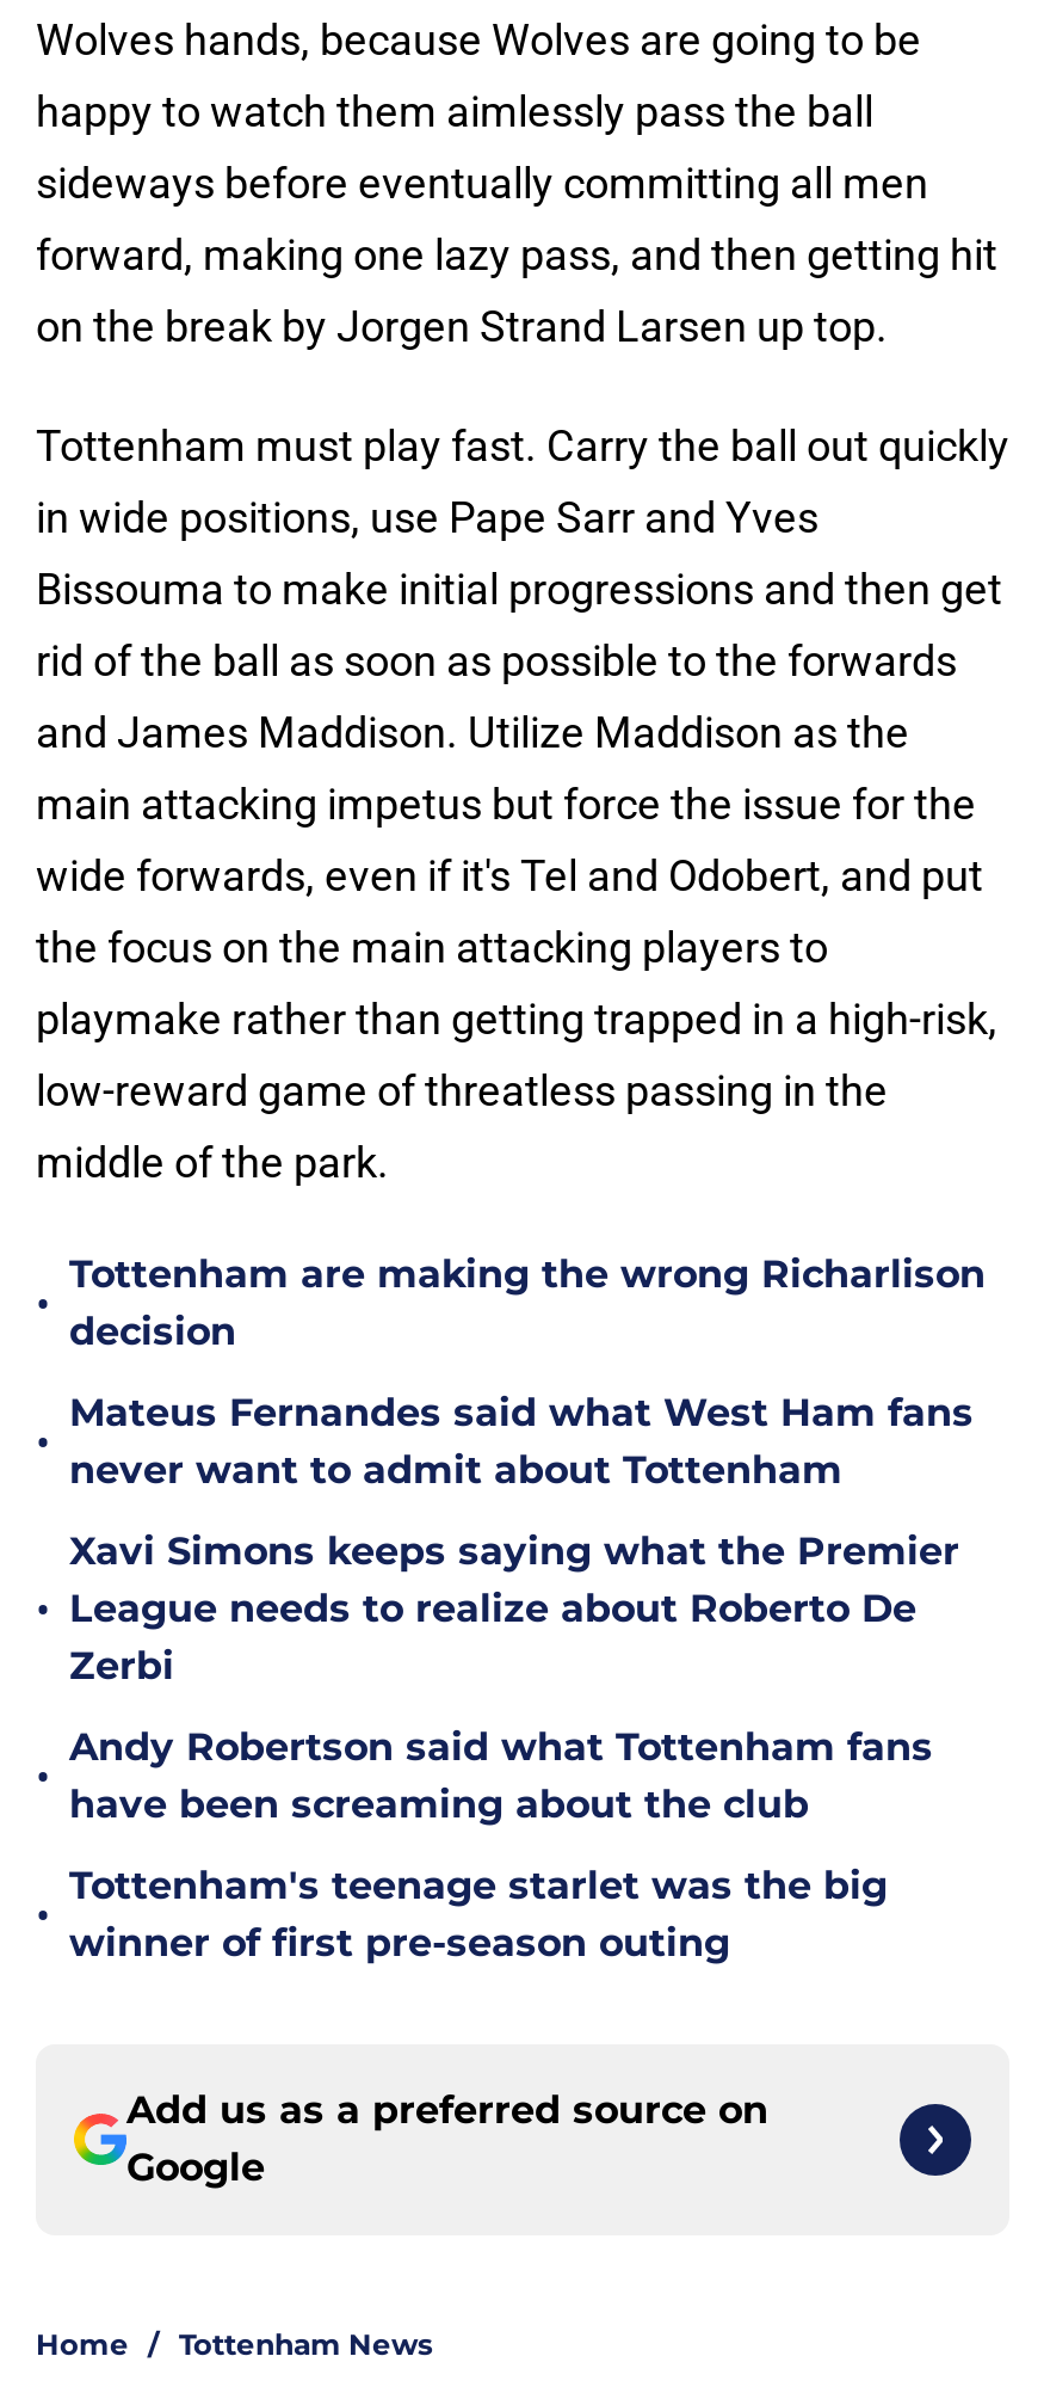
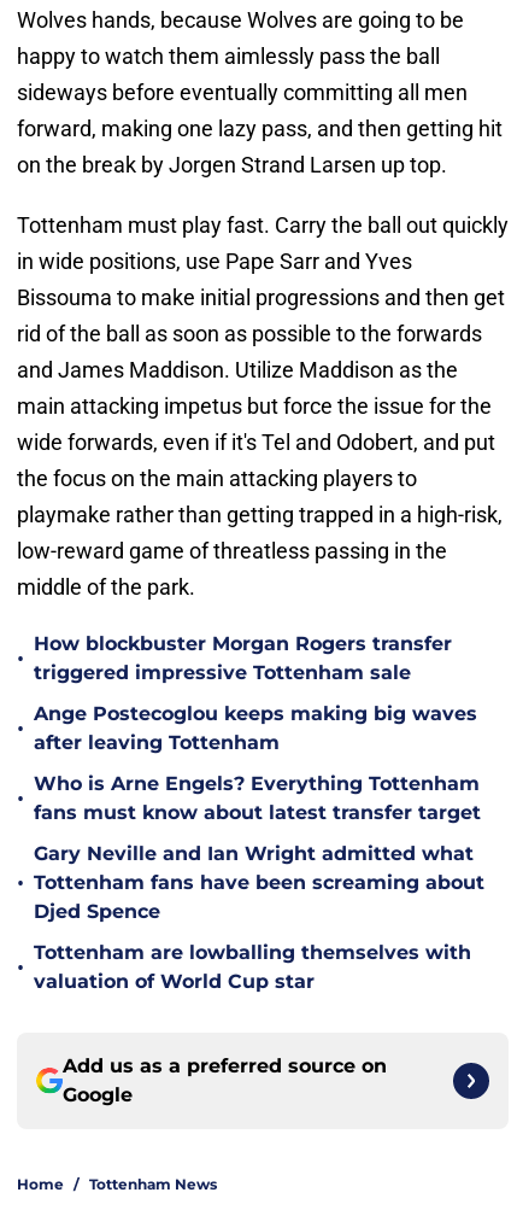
- Tottenham are making the wrong Richarlison
- decision
+ How blockbuster Morgan Rogers transfer
+ triggered impressive Tottenham sale

- Mateus Fernandes said what West Ham fans
- never want to admit about Tottenham
+ Ange Postecoglou keeps making big waves
+ after leaving Tottenham

- Xavi Simons keeps saying what the Premier
- League needs to realize about Roberto De
- Zerbi
+ Who is Arne Engels? Everything Tottenham
+ fans must know about latest transfer target

- Andy Robertson said what Tottenham fans
- have been screaming about the club
+ Gary Neville and Ian Wright admitted what
+ Tottenham fans have been screaming about
+ Djed Spence

- Tottenham's teenage starlet was the big
- winner of first pre-season outing
+ Tottenham are lowballing themselves with
+ valuation of World Cup star
